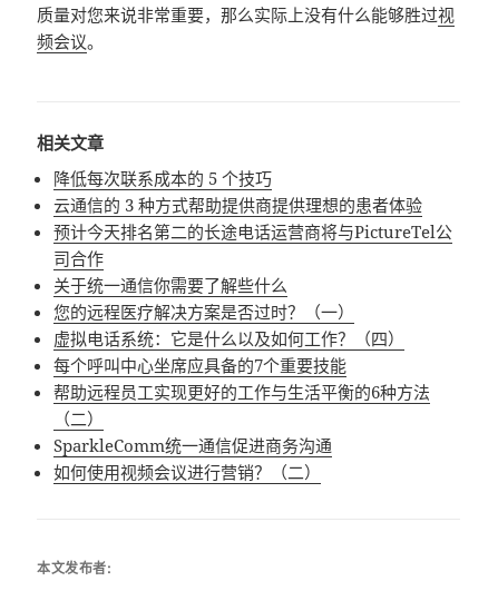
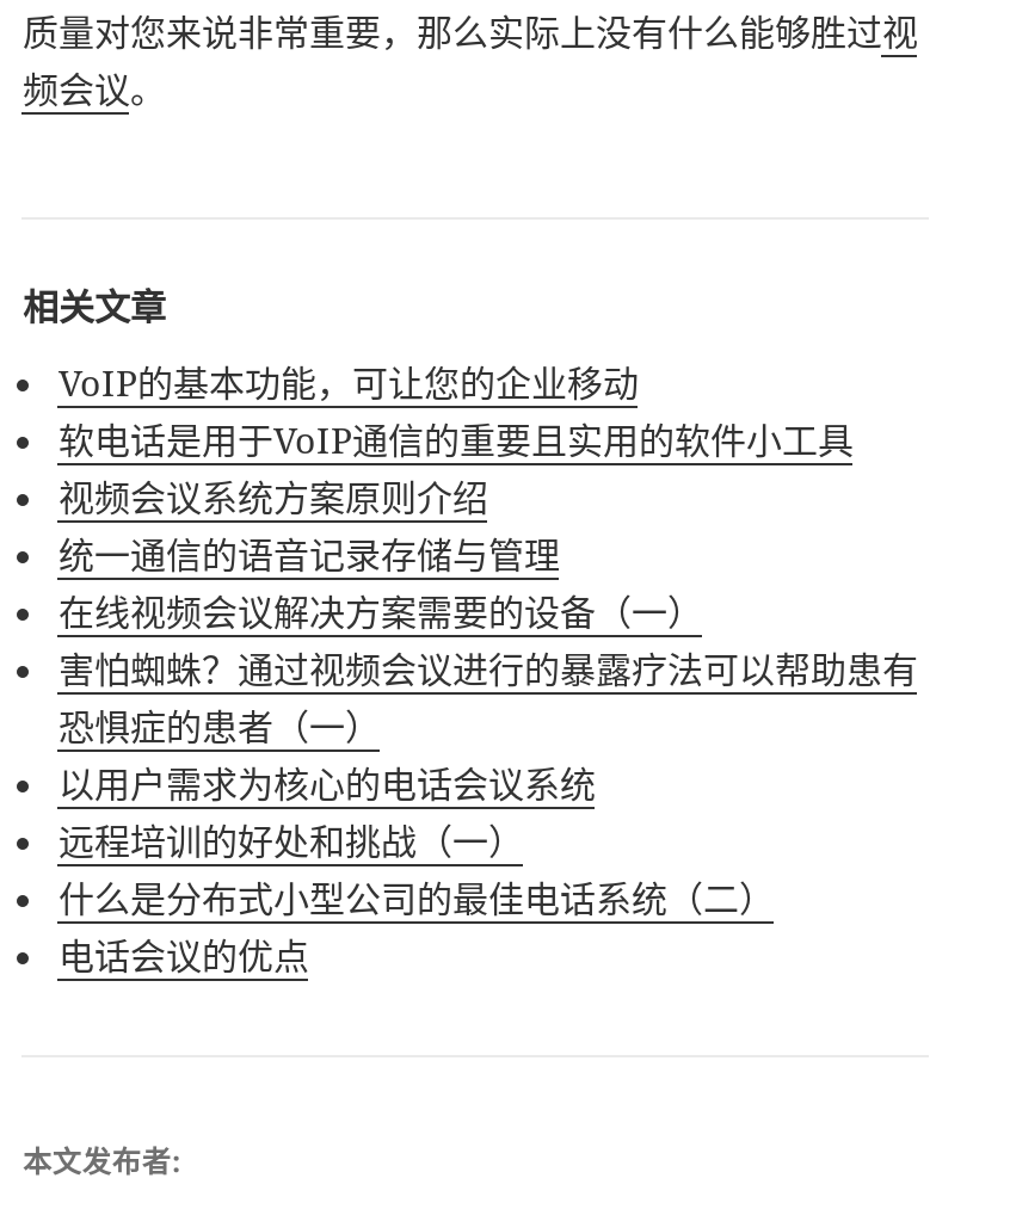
- 降低每次联系成本的 5 个技巧
- 云通信的 3 种方式帮助提供商提供理想的患者体验
- 预计今天排名第二的长途电话运营商将与PictureTel公
- 司合作
- 关于统一通信你需要了解些什么
- 您的远程医疗解决方案是否过时？（一）
- 虚拟电话系统：它是什么以及如何工作？（四）
- 每个呼叫中心坐席应具备的7个重要技能
- 帮助远程员工实现更好的工作与生活平衡的6种方法
- （二）
- SparkleComm统一通信促进商务沟通
- 如何使用视频会议进行营销？（二）
+ VoIP的基本功能，可让您的企业移动
+ 软电话是用于VoIP通信的重要且实用的软件小工具
+ 视频会议系统方案原则介绍
+ 统一通信的语音记录存储与管理
+ 在线视频会议解决方案需要的设备（一）
+ 害怕蜘蛛？通过视频会议进行的暴露疗法可以帮助患有
+ 恐惧症的患者（一）
+ 以用户需求为核心的电话会议系统
+ 远程培训的好处和挑战（一）
+ 什么是分布式小型公司的最佳电话系统（二）
+ 电话会议的优点
